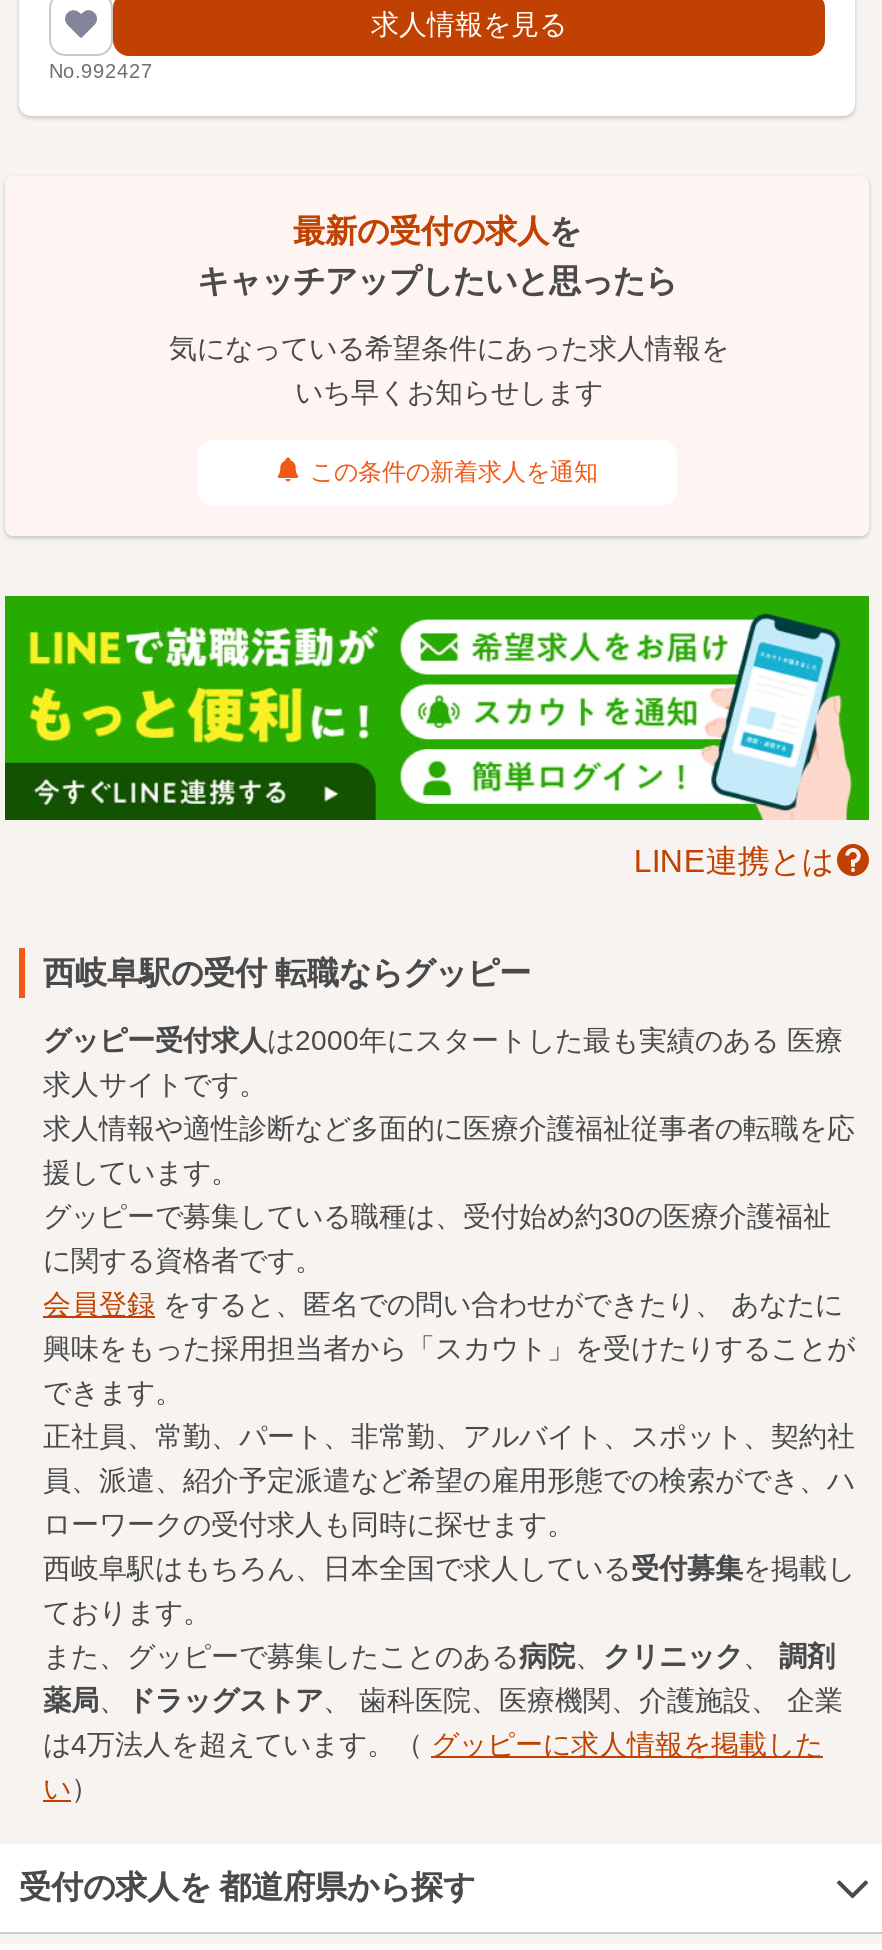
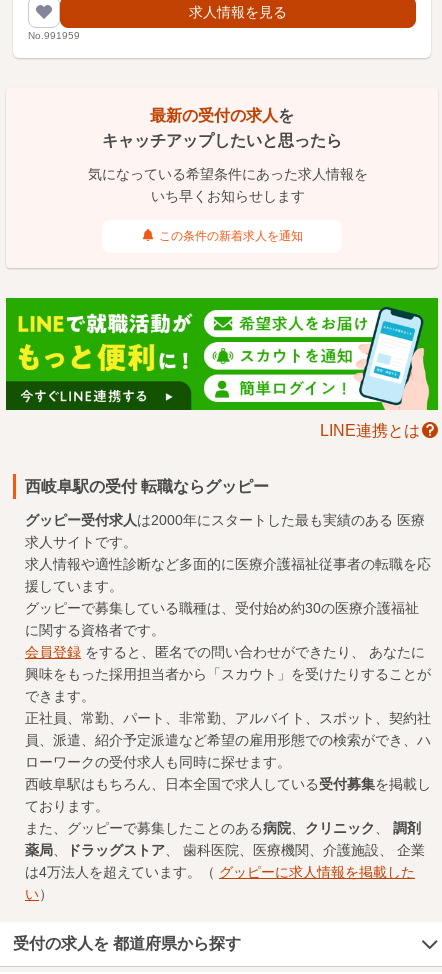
- No.992427
+ No.991959
